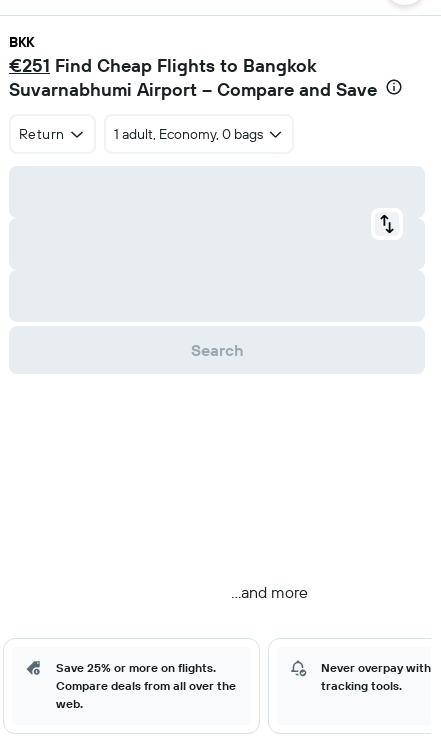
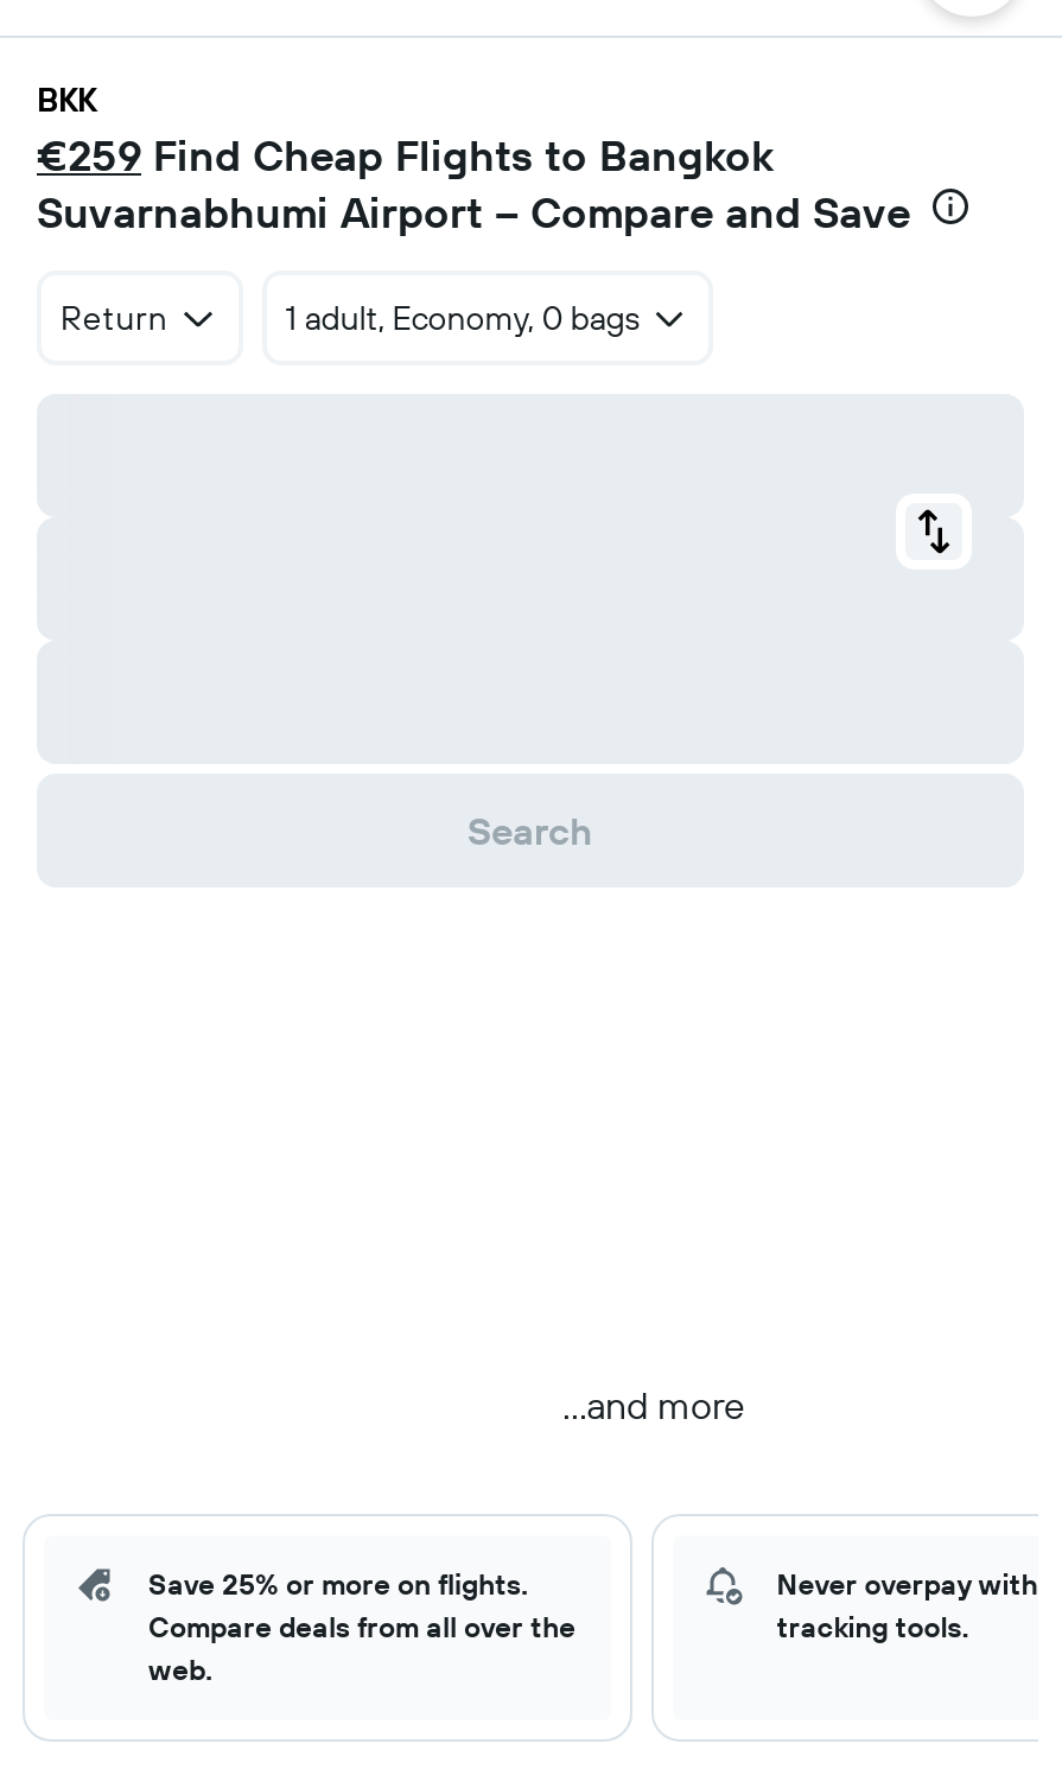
- €251 Find Cheap Flights to Bangkok
+ €259 Find Cheap Flights to Bangkok
